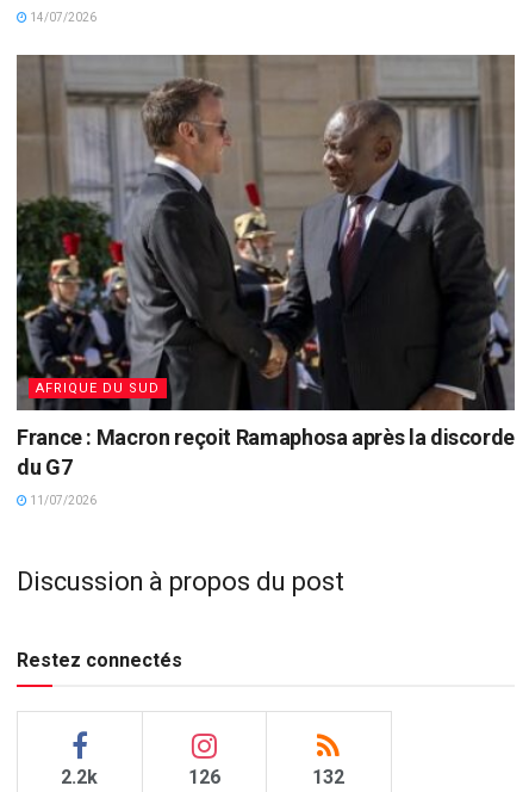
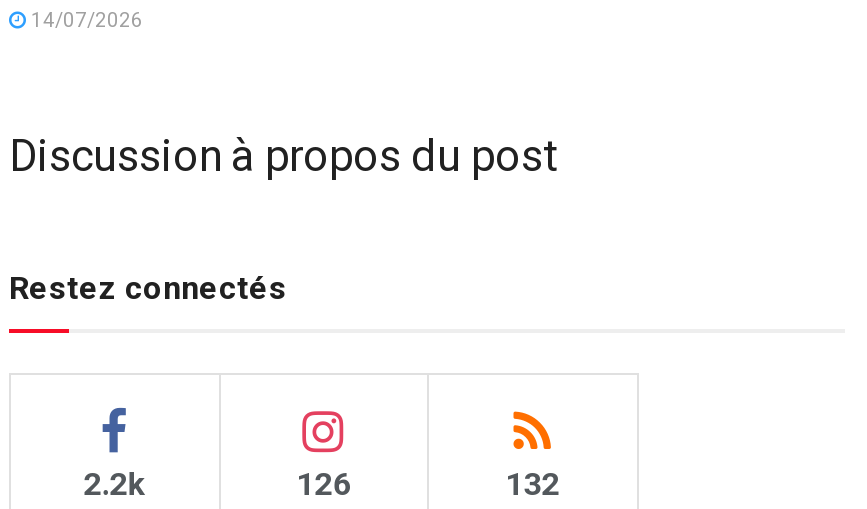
- [image]
- AFRIQUE DU SUD
- France : Macron reçoit Ramaphosa après la discorde
- du G7
- 11/07/2026
